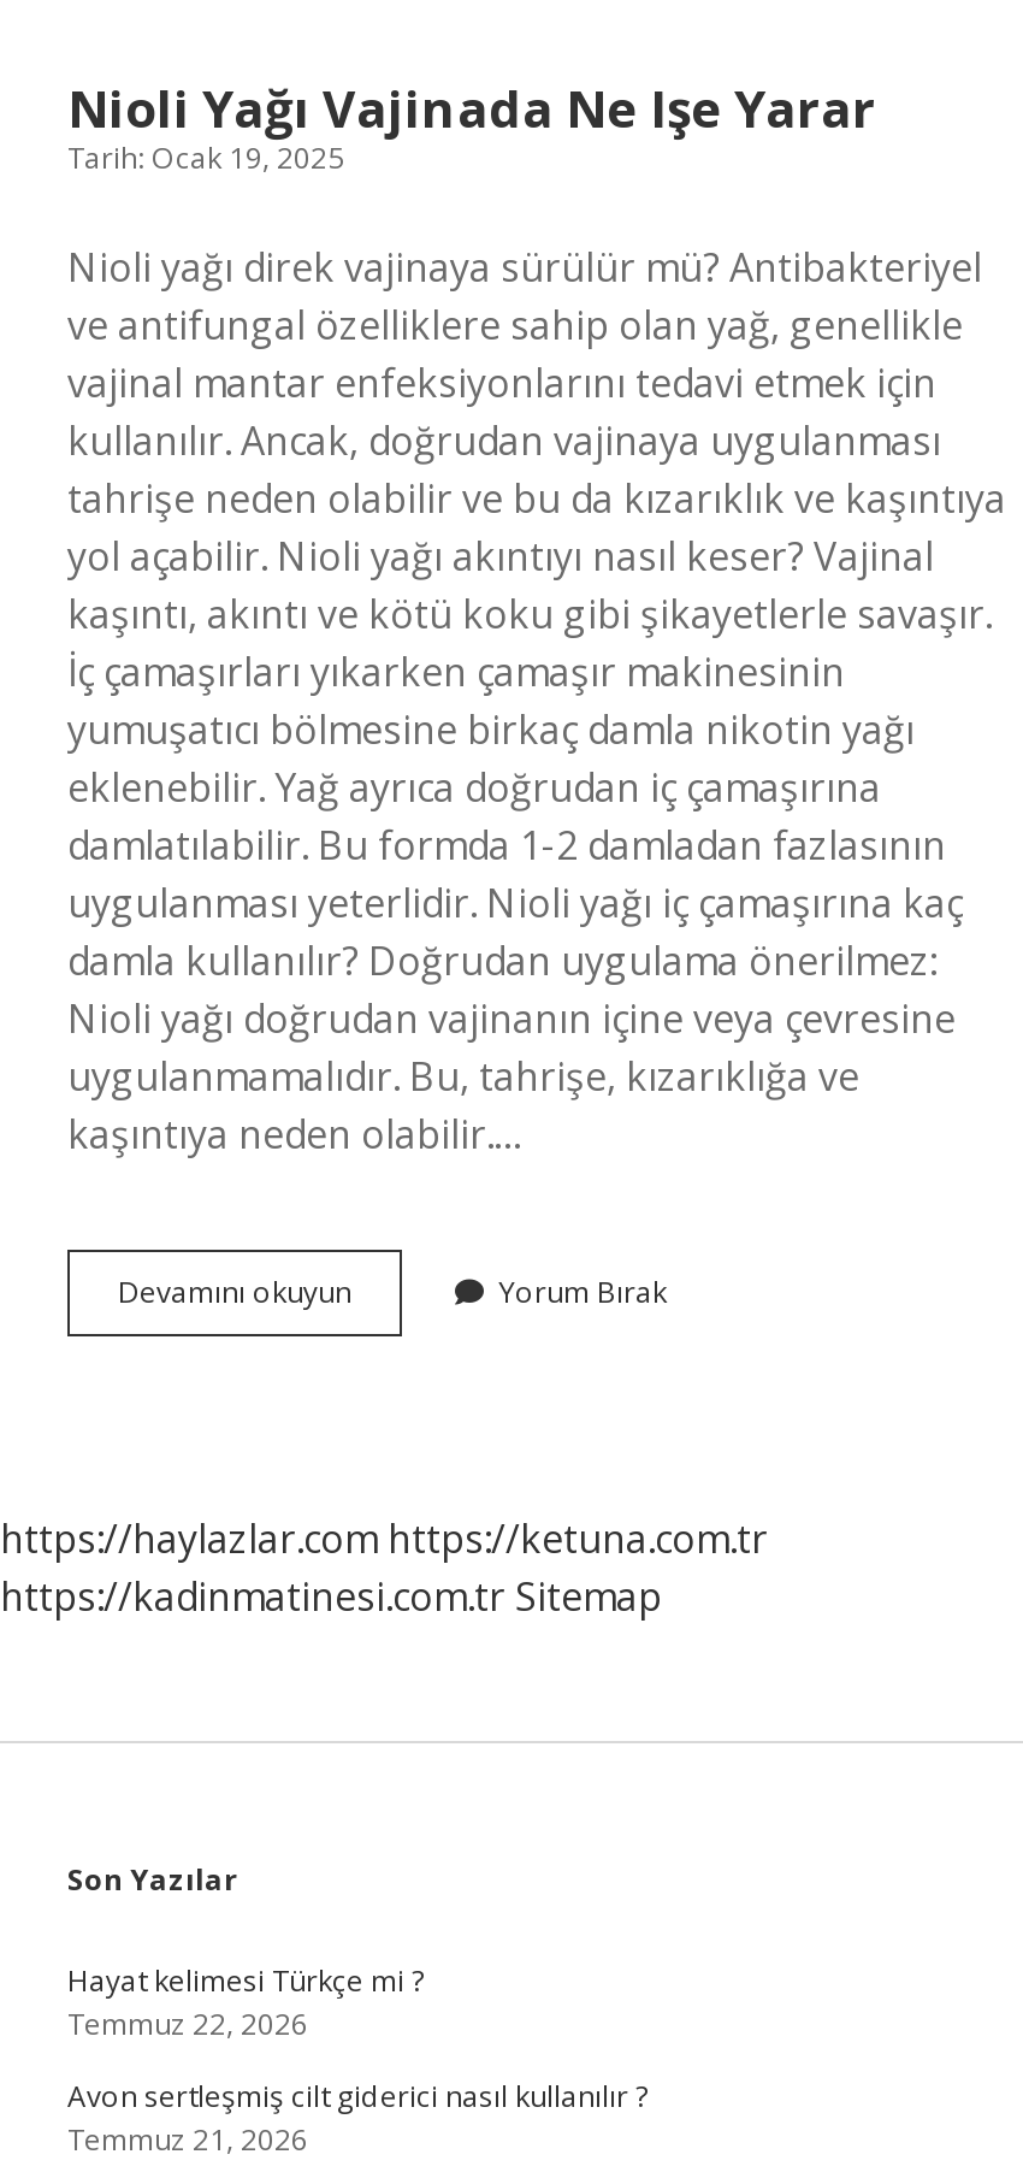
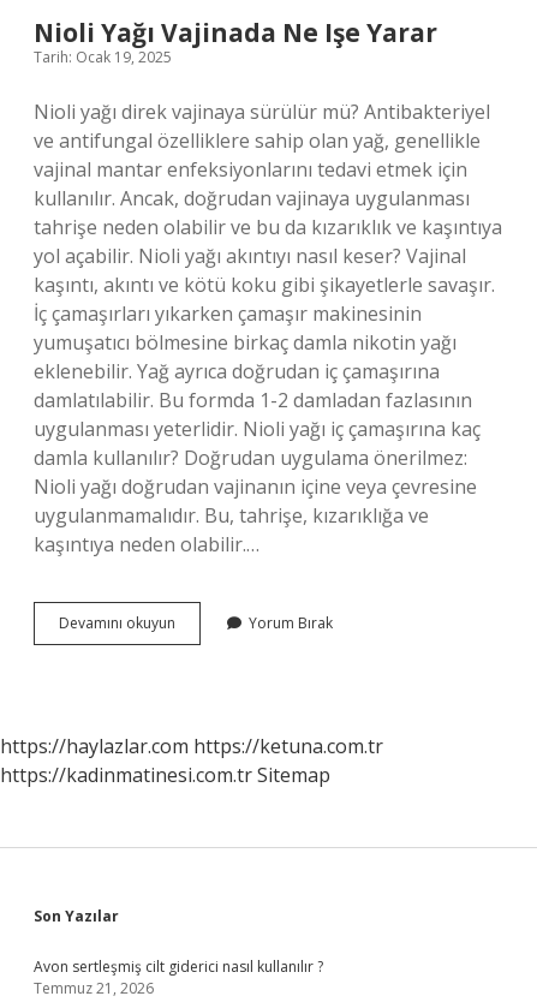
- Hayat kelimesi Türkçe mi ?
- Temmuz 22, 2026
